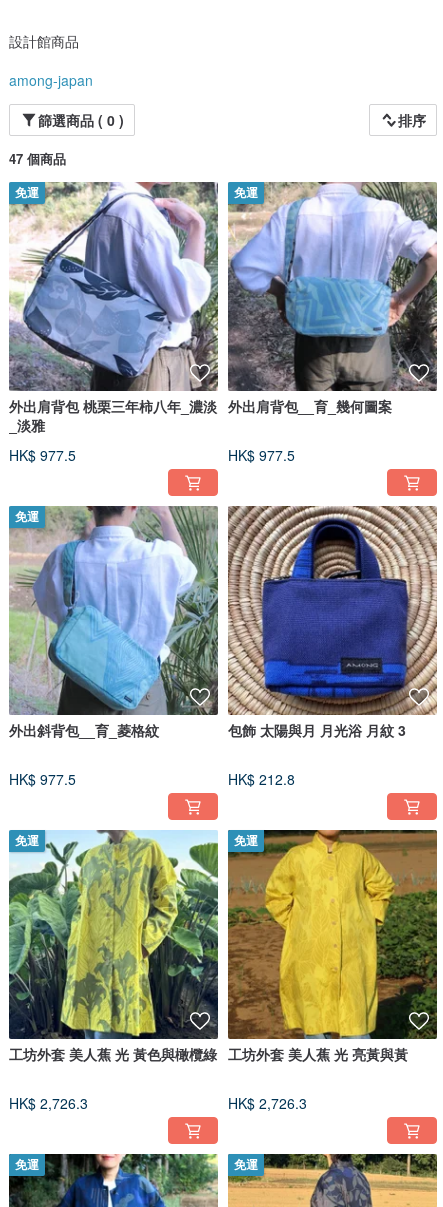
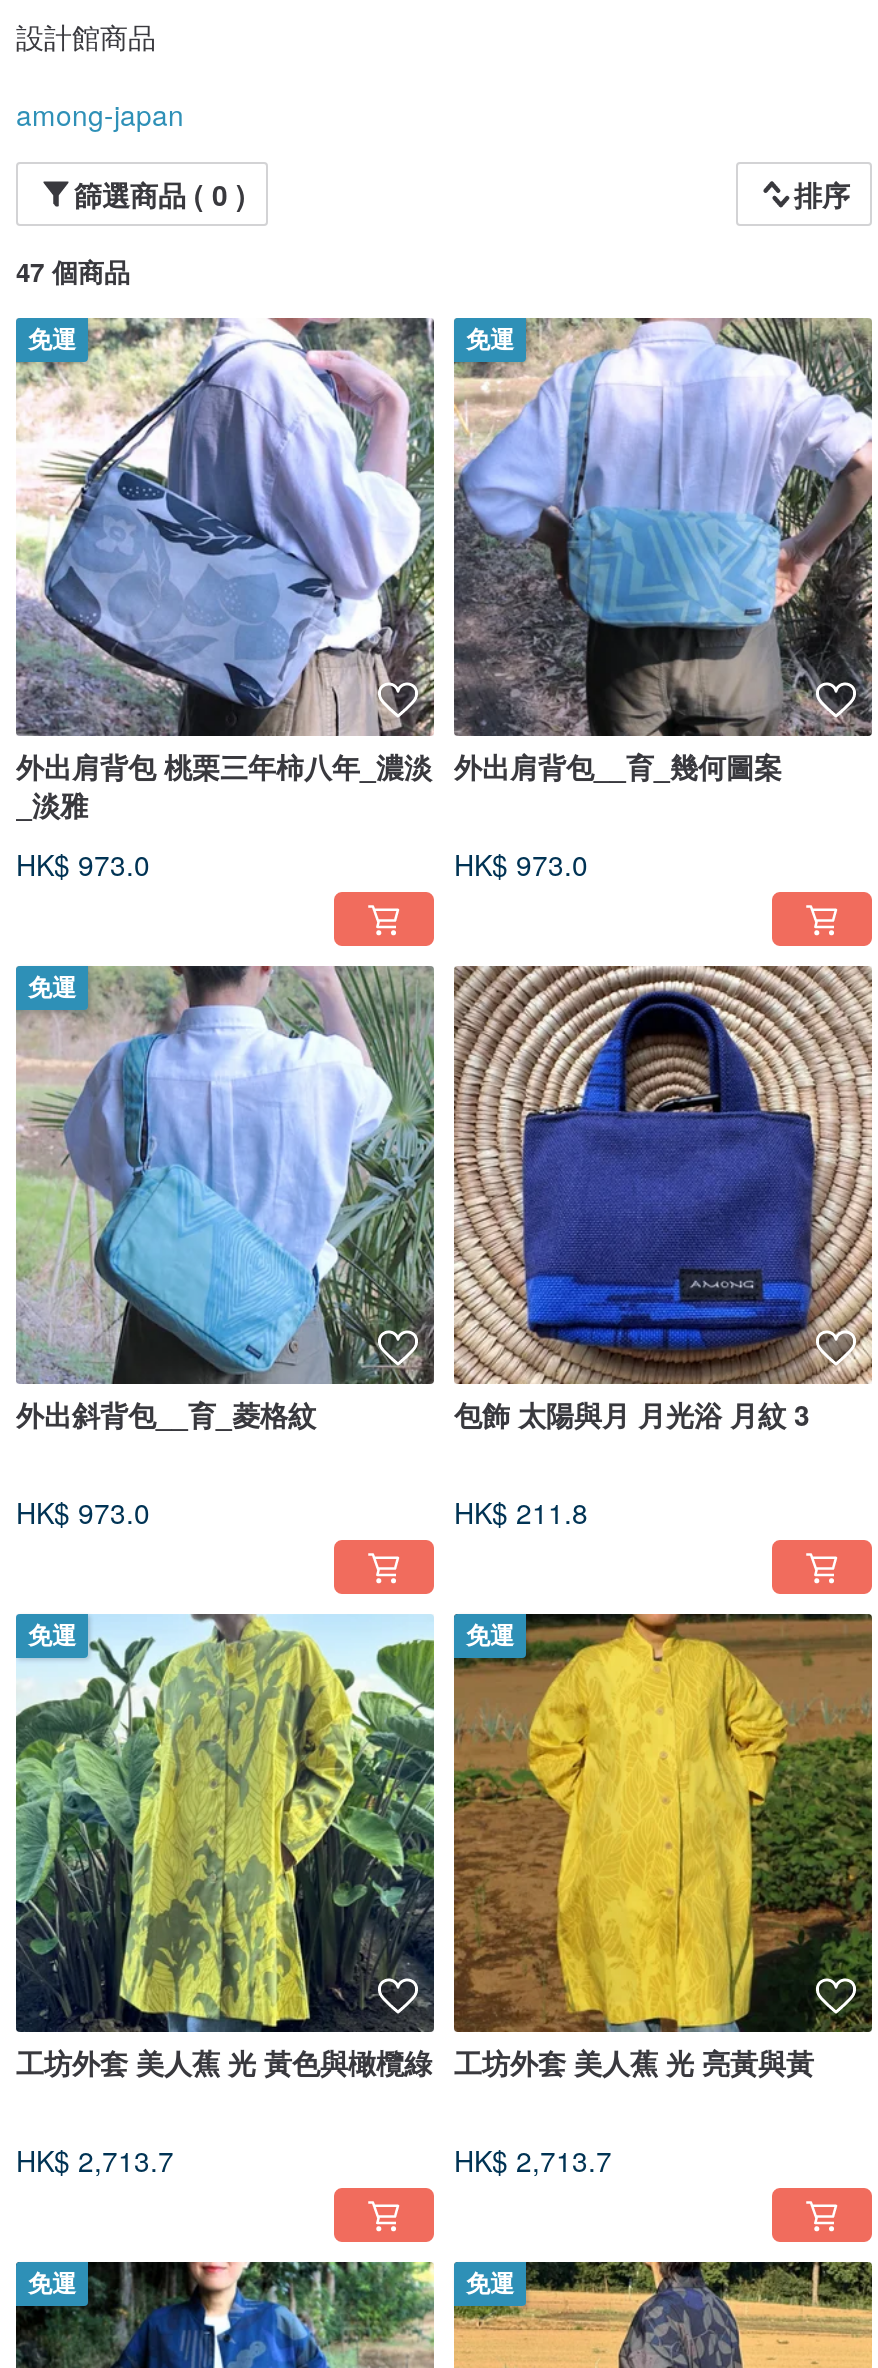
- HK$ 977.5
+ HK$ 973.0

- HK$ 977.5
+ HK$ 973.0

- HK$ 977.5
+ HK$ 973.0

- HK$ 212.8
+ HK$ 211.8

- HK$ 2,726.3
+ HK$ 2,713.7

- HK$ 2,726.3
+ HK$ 2,713.7
